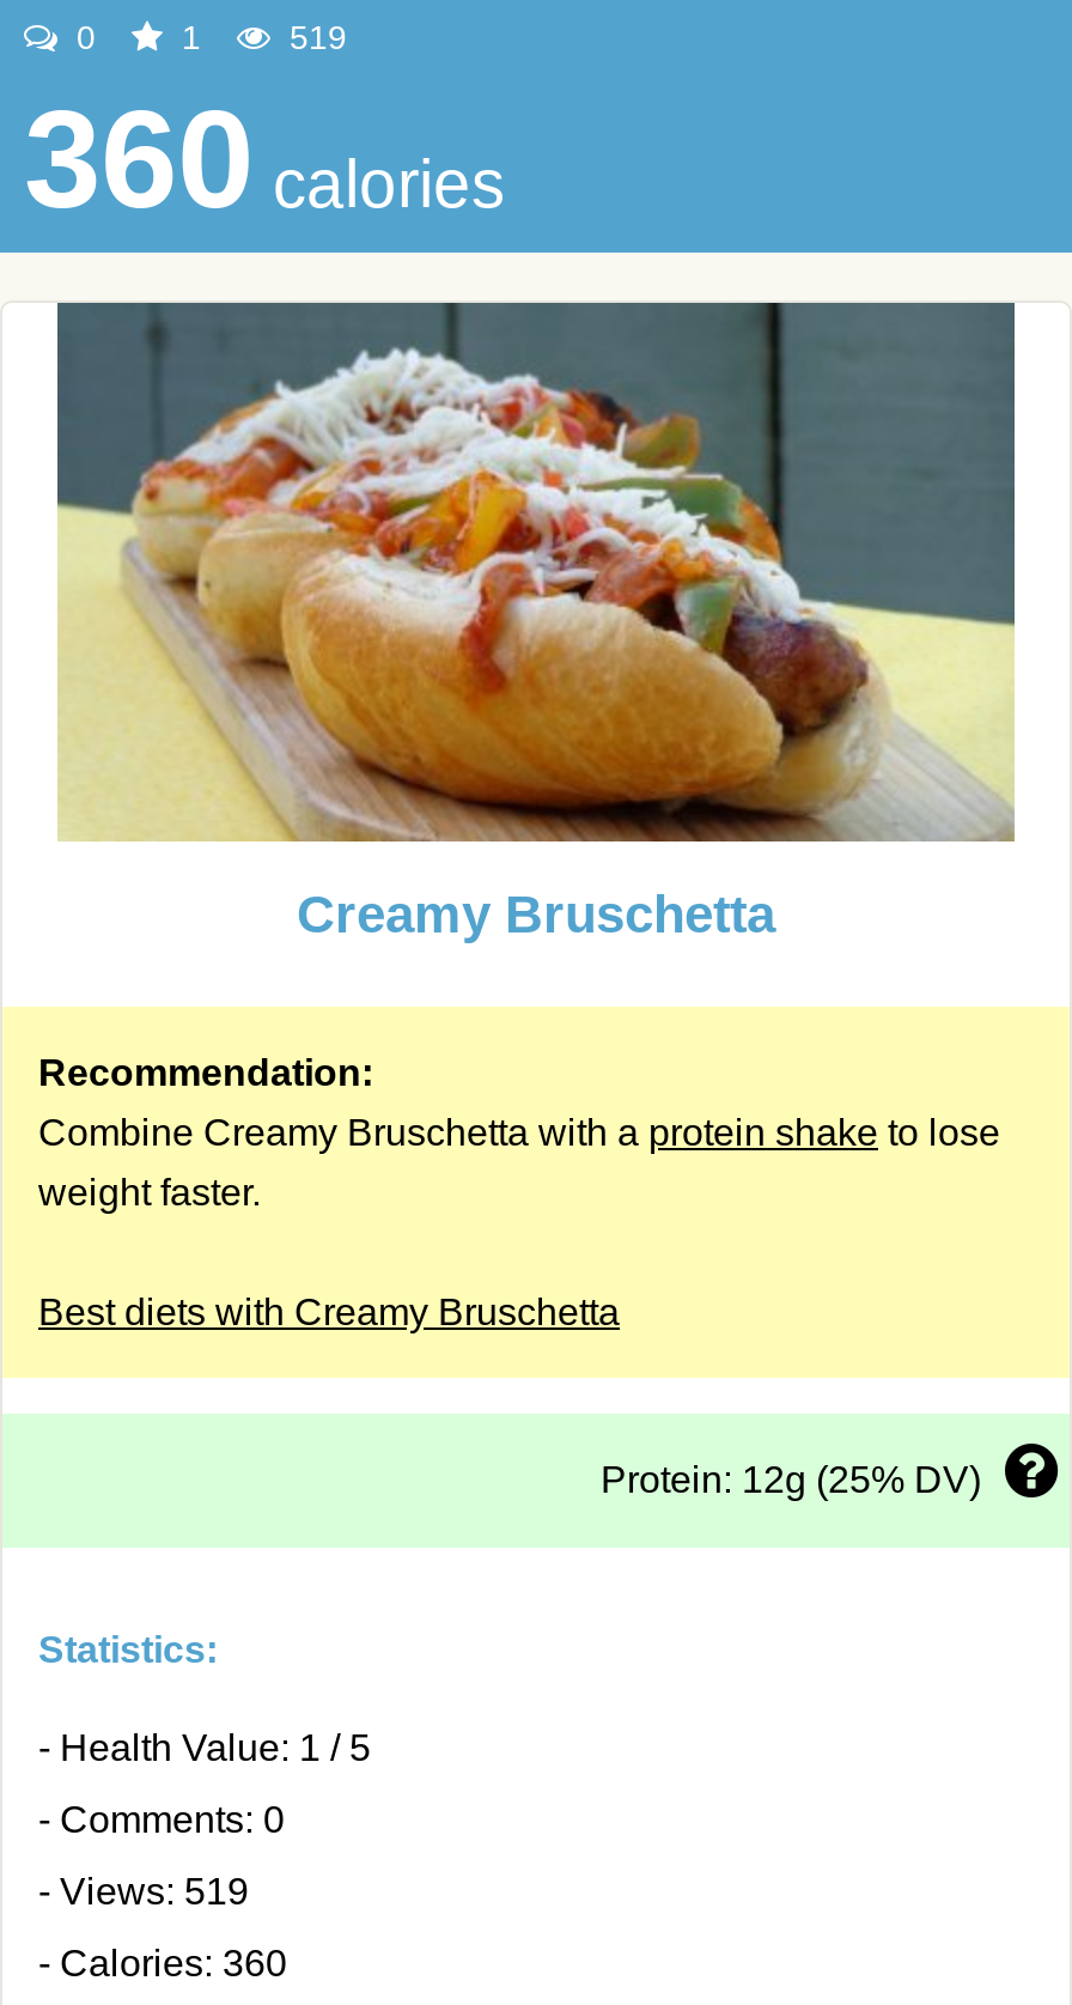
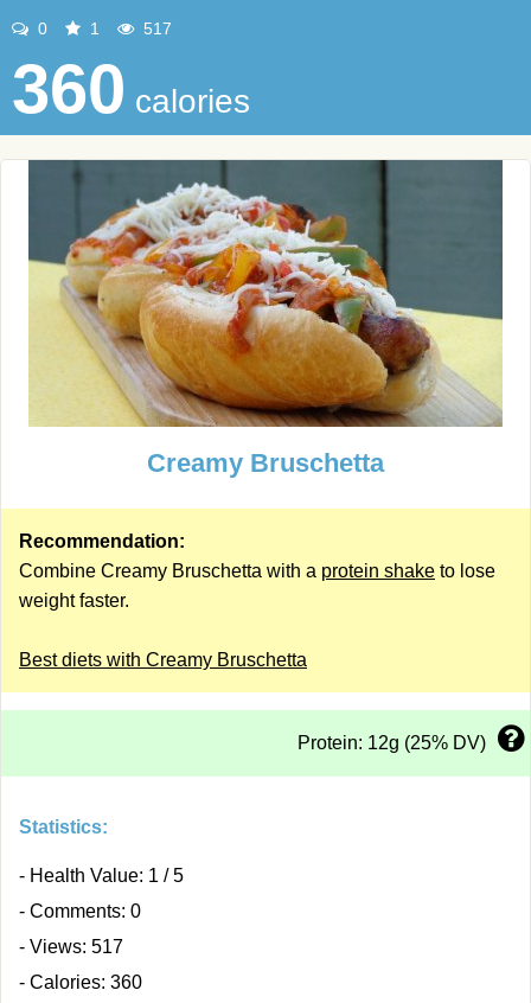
- 519
+ 517

- - Views: 519
+ - Views: 517
